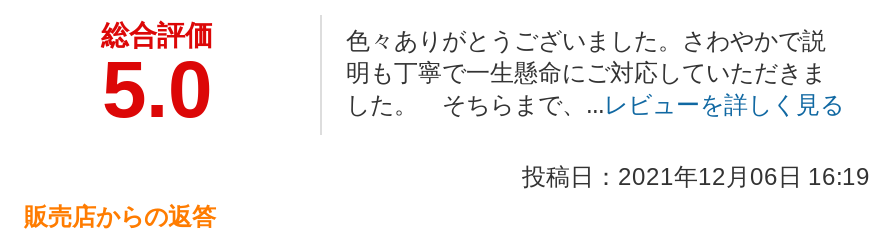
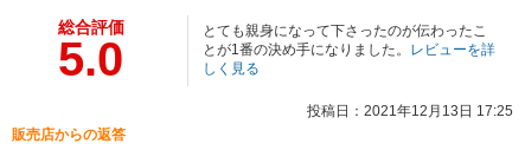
- 色々ありがとうございました。さわやかで説
- 明も丁寧で一生懸命にご対応していただきま
- した。 そちらまで、...レビューを詳しく見る
+ とても親身になって下さったのが伝わったこ
+ とが1番の決め手になりました。レビューを詳
+ しく見る

- 投稿日：2021年12月06日 16:19
+ 投稿日：2021年12月13日 17:25
